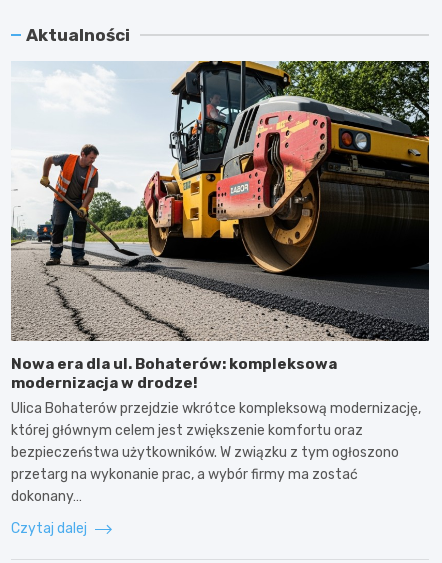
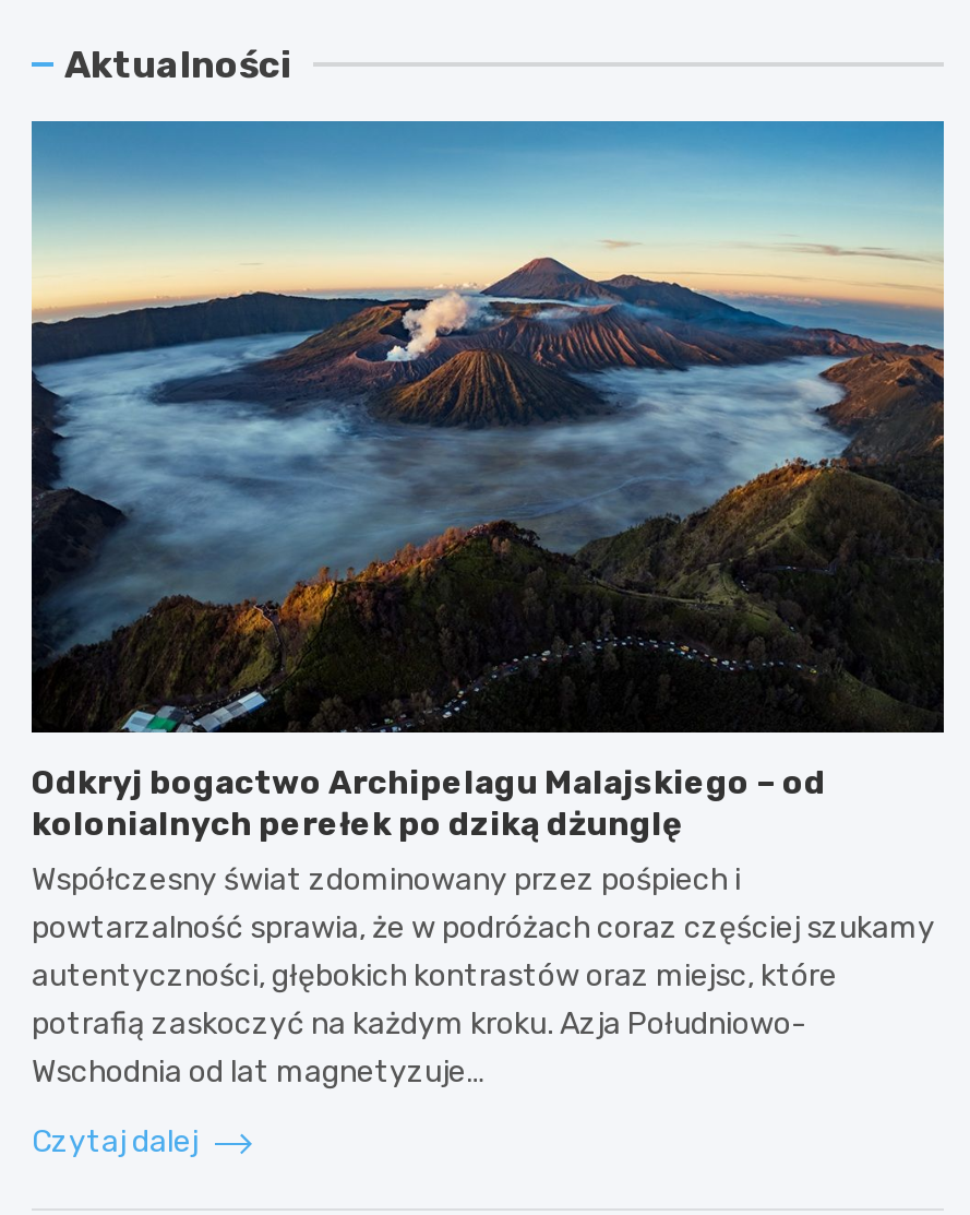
- [image]
- Nowa era dla ul. Bohaterów: kompleksowa
- modernizacja w drodze!
- Ulica Bohaterów przejdzie wkrótce kompleksową modernizację,
- której głównym celem jest zwiększenie komfortu oraz
- bezpieczeństwa użytkowników. W związku z tym ogłoszono
- przetarg na wykonanie prac, a wybór firmy ma zostać
- dokonany…
+ [image]
+ Odkryj bogactwo Archipelagu Malajskiego – od
+ kolonialnych perełek po dziką dżunglę
+ Współczesny świat zdominowany przez pośpiech i
+ powtarzalność sprawia, że w podróżach coraz częściej szukamy
+ autentyczności, głębokich kontrastów oraz miejsc, które
+ potrafią zaskoczyć na każdym kroku. Azja Południowo-
+ Wschodnia od lat magnetyzuje…
